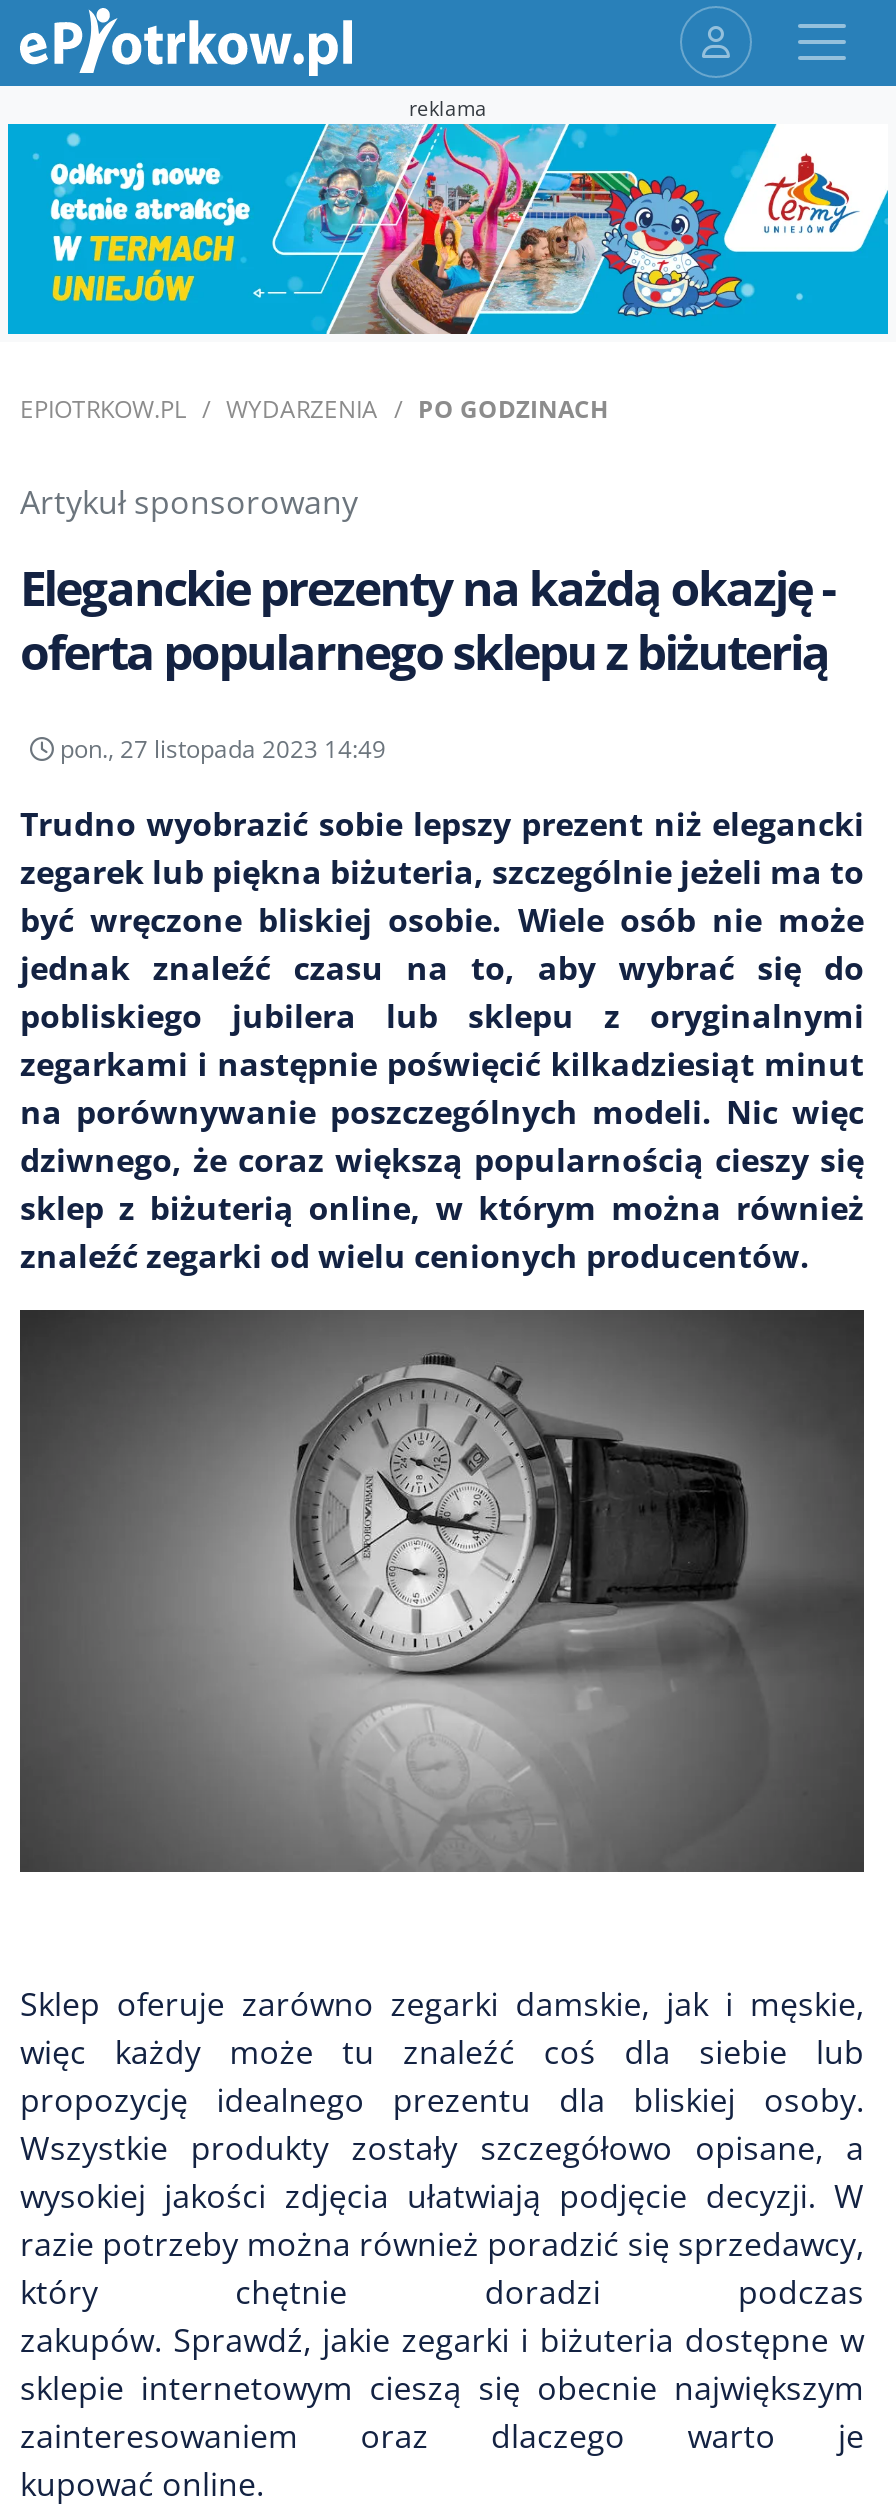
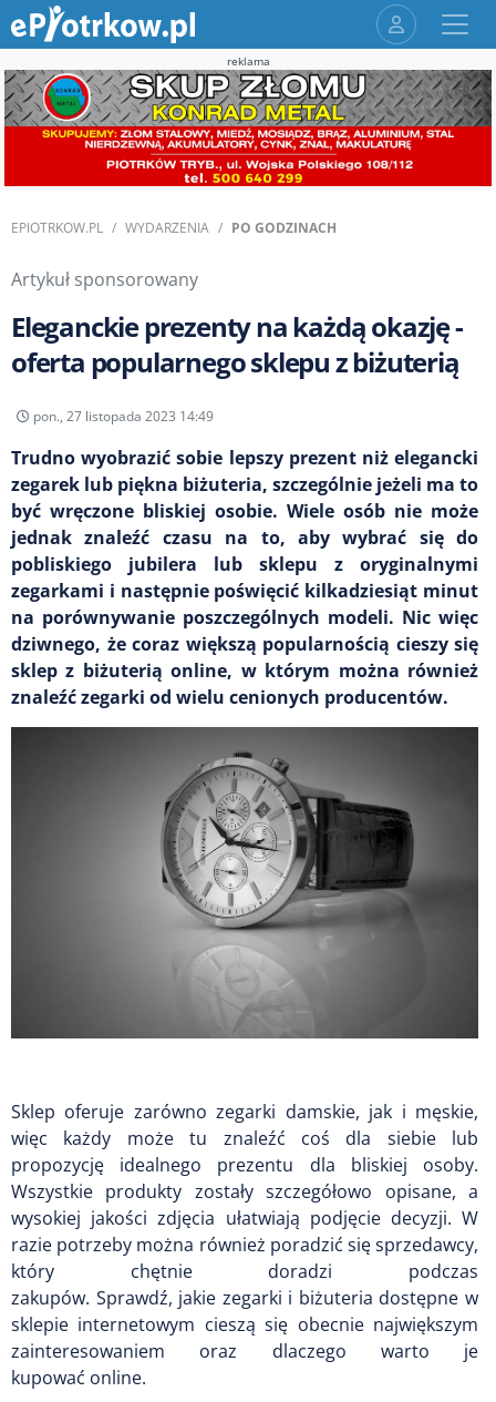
- [image]
+ [image]
